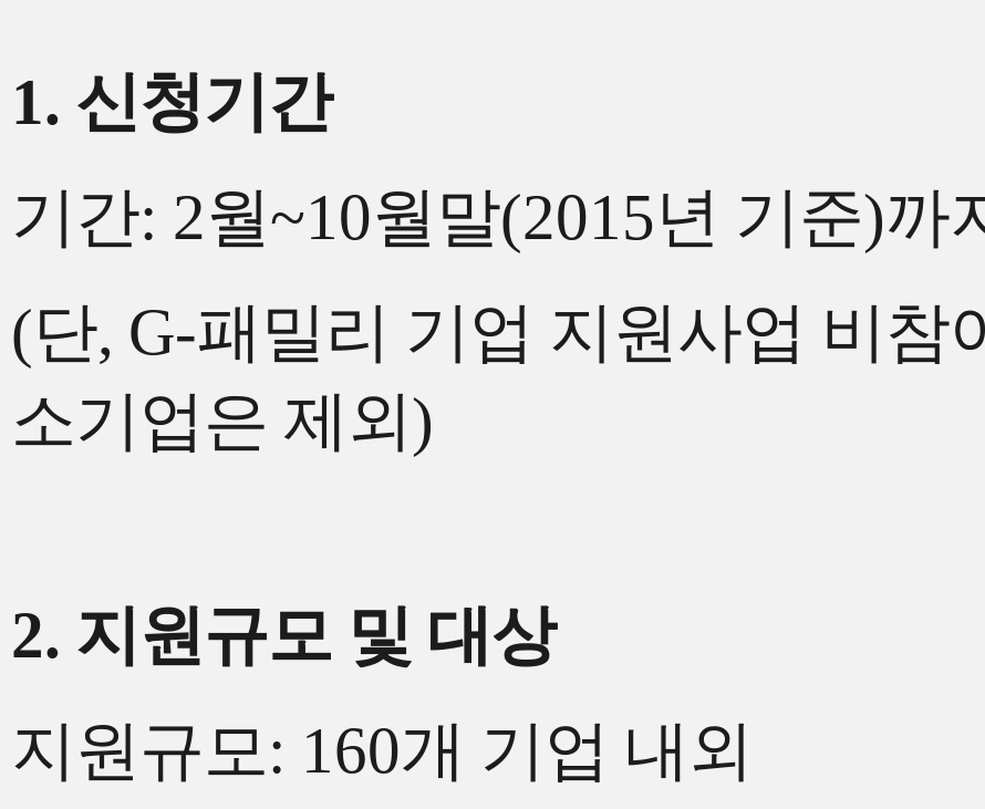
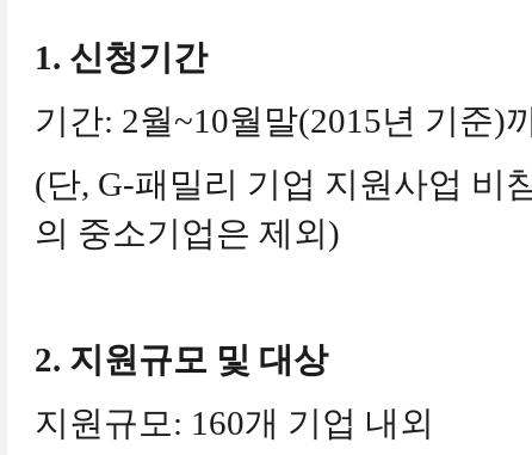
- 소기업은 제외)
+ 의 중소기업은 제외)
